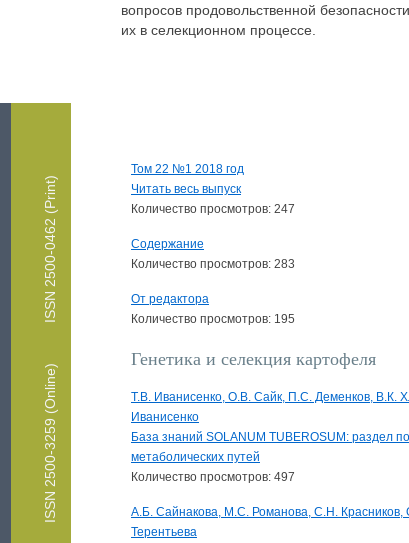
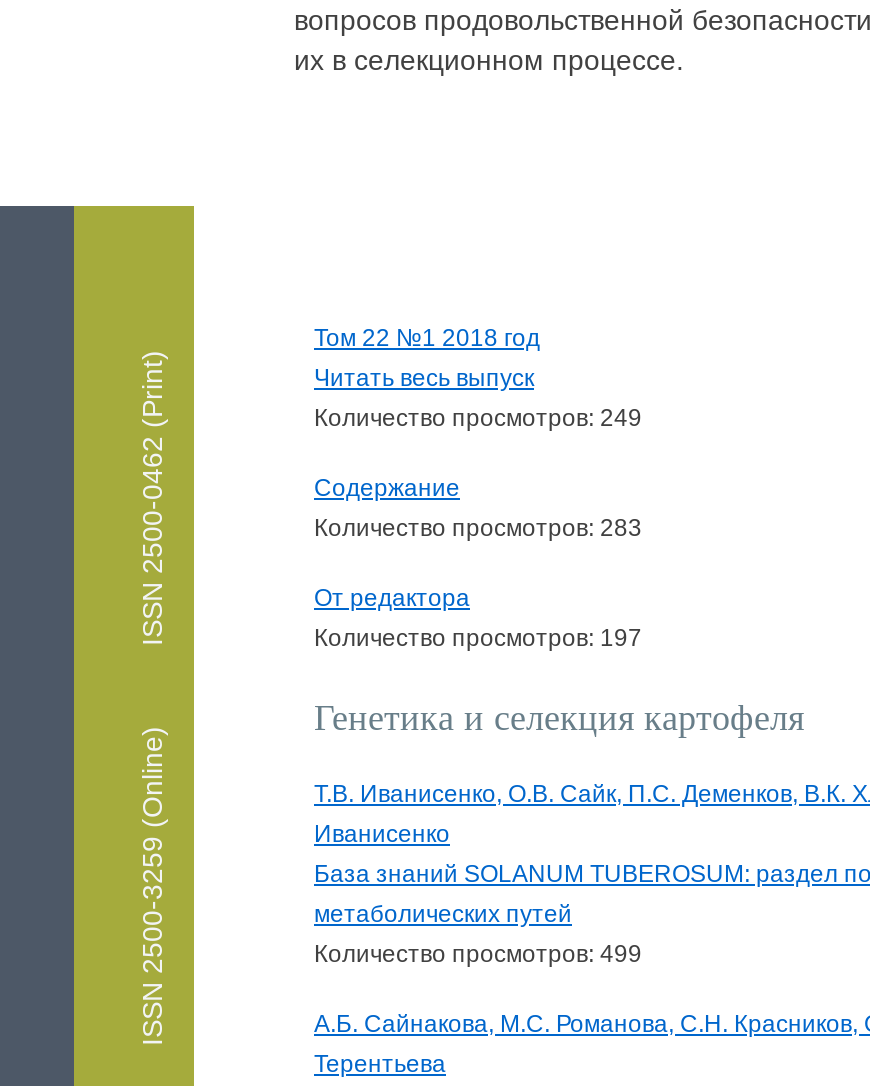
- Количество просмотров: 247
+ Количество просмотров: 249

- Количество просмотров: 195
+ Количество просмотров: 197

- Количество просмотров: 497
+ Количество просмотров: 499
